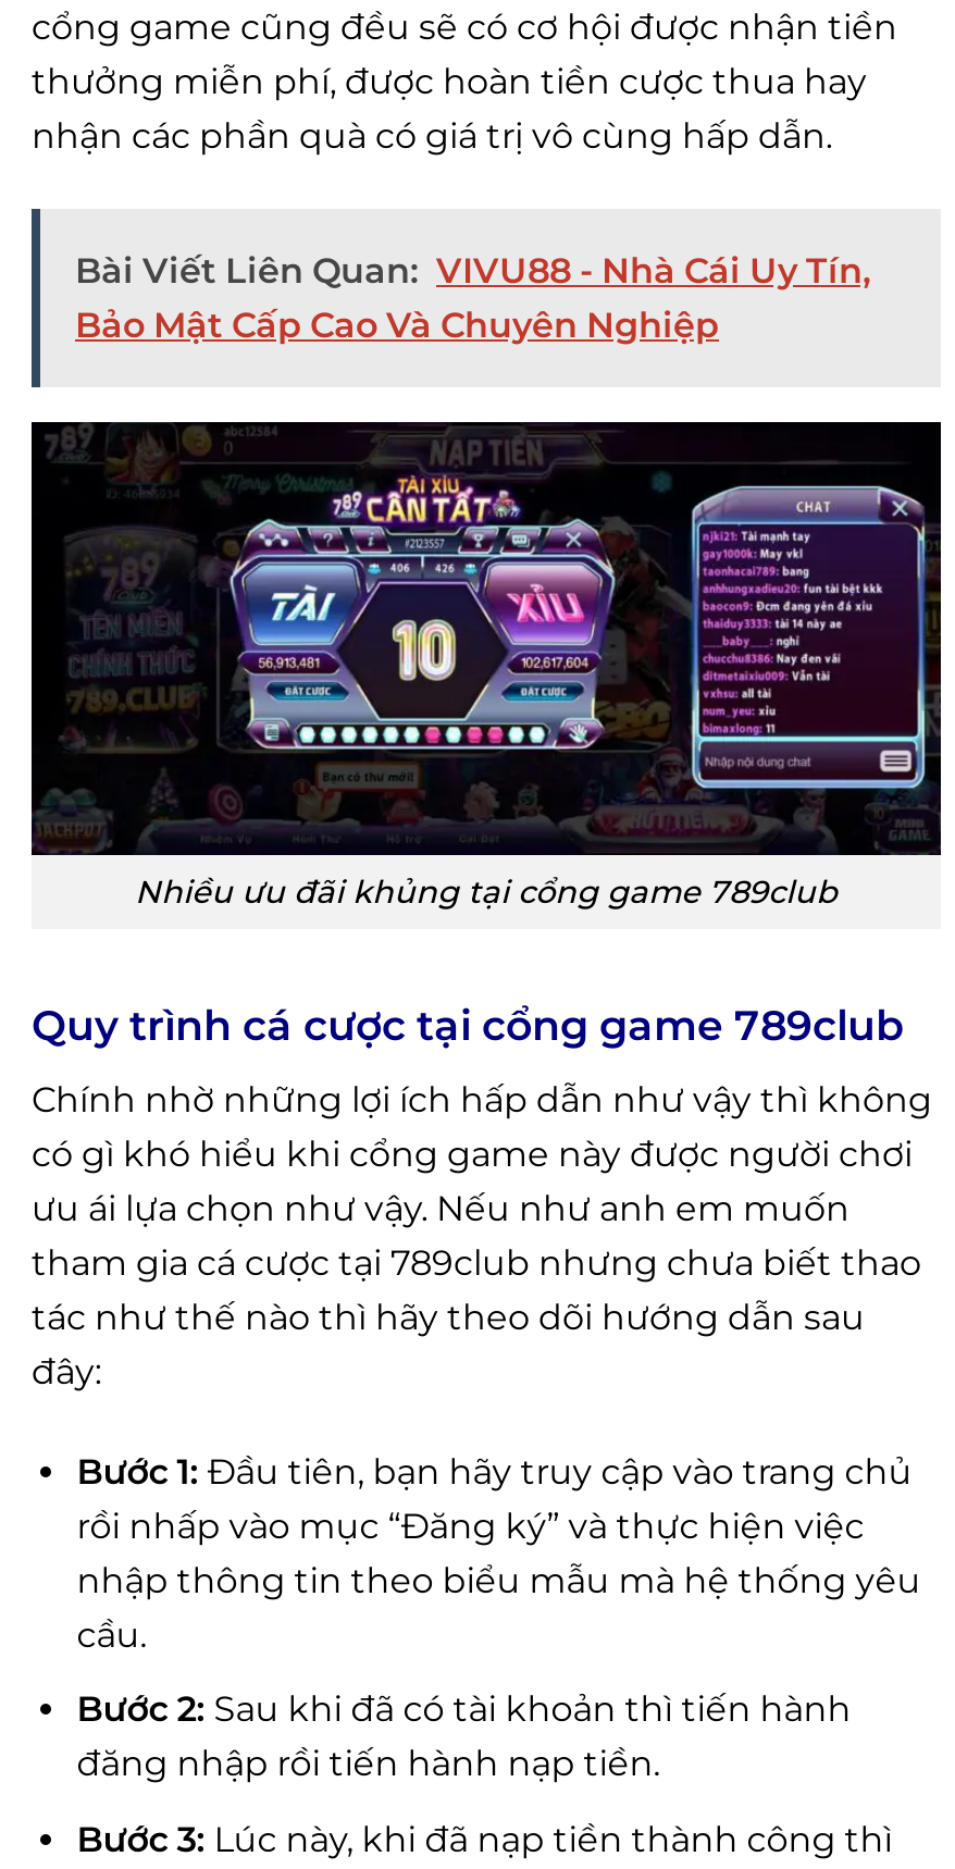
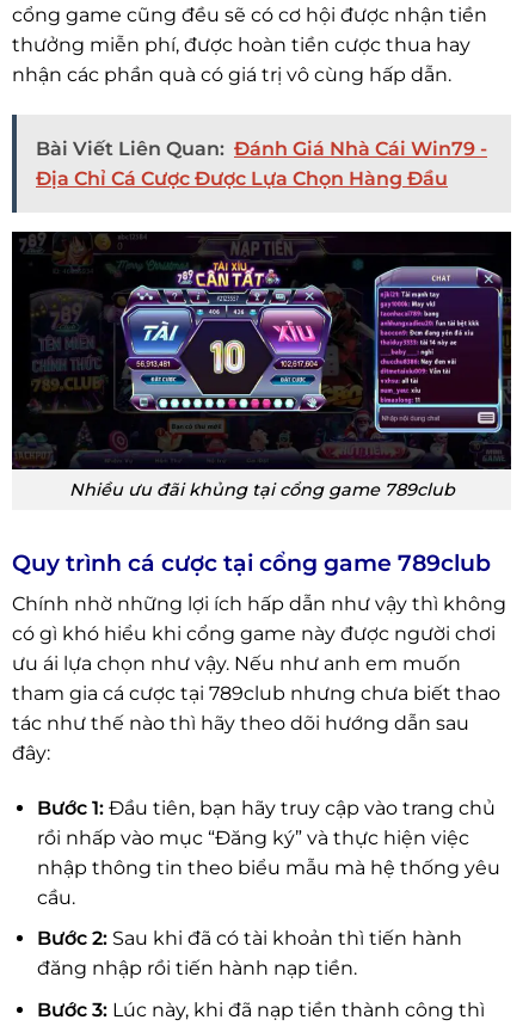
- Bài Viết Liên Quan: VIVU88 - Nhà Cái Uy Tín,
- Bảo Mật Cấp Cao Và Chuyên Nghiệp
+ Bài Viết Liên Quan: Đánh Giá Nhà Cái Win79 -
+ Địa Chỉ Cá Cược Được Lựa Chọn Hàng Đầu
